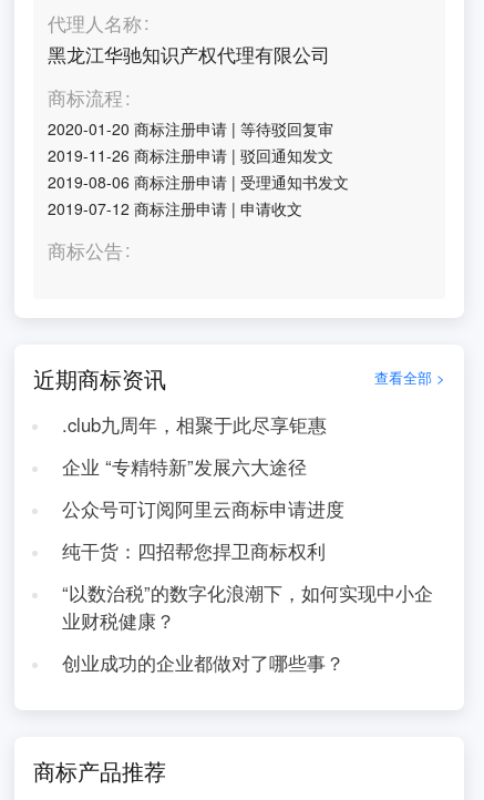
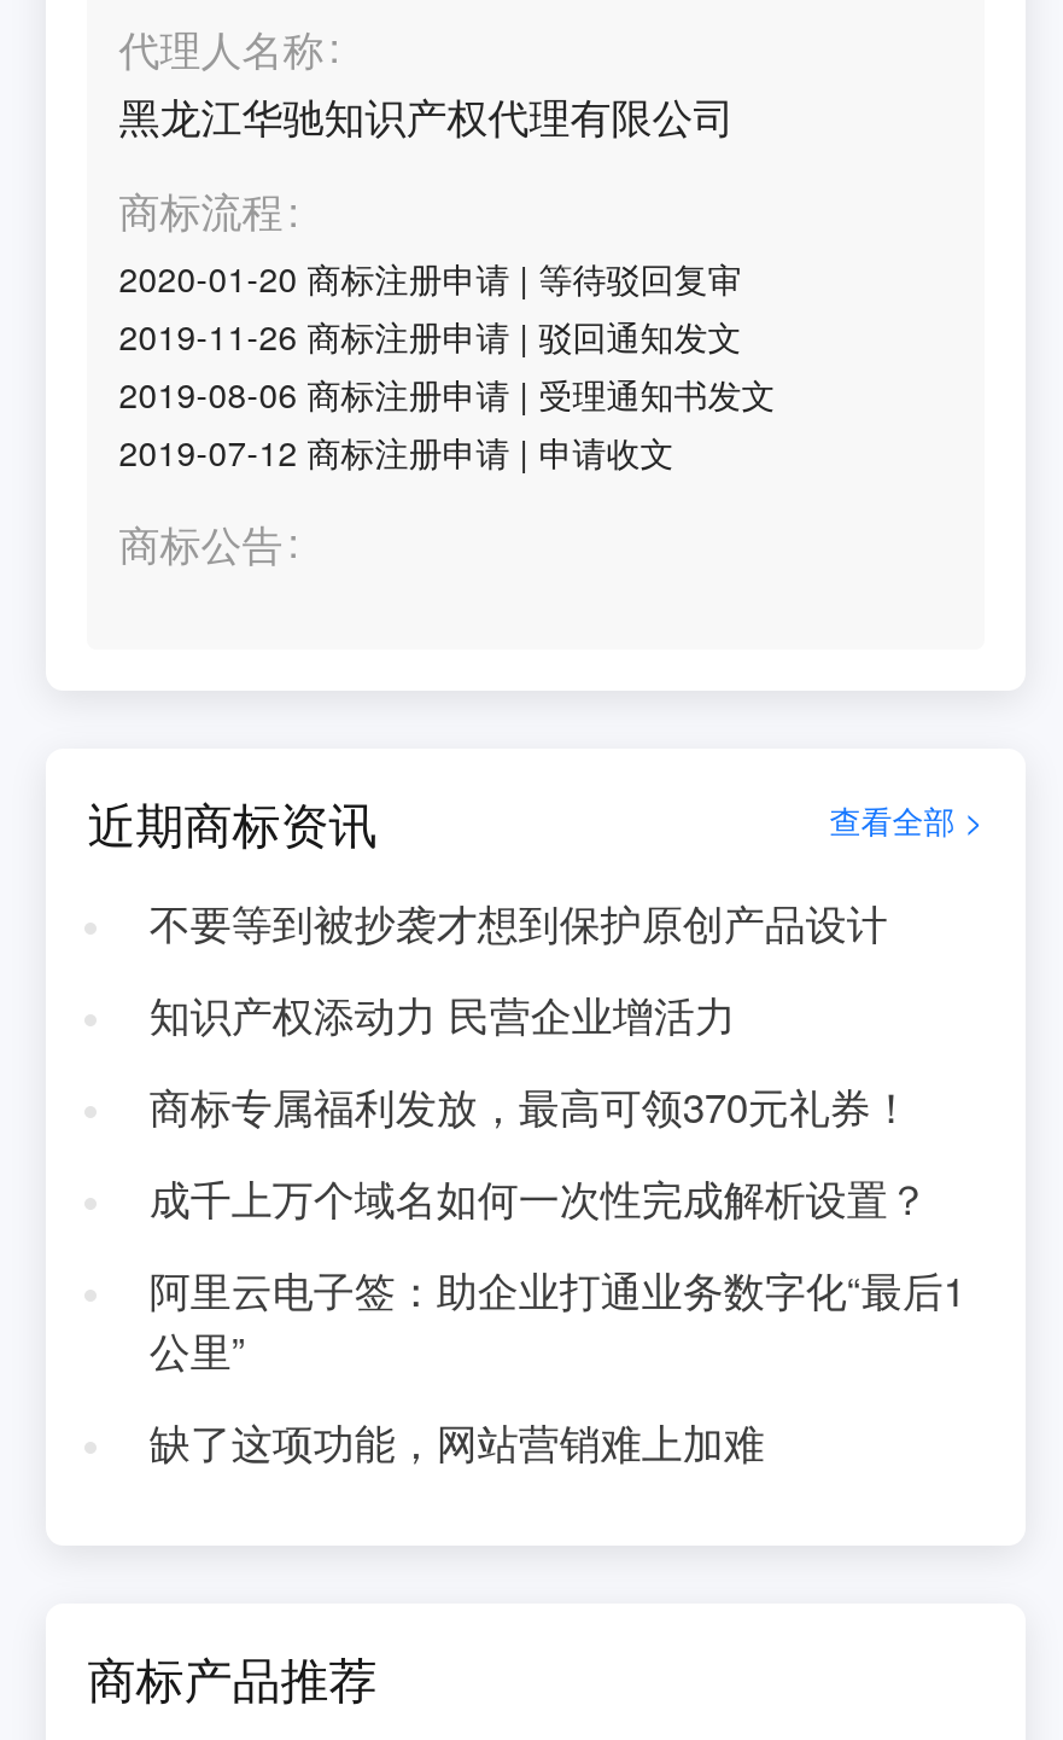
- .club九周年，相聚于此尽享钜惠
+ 不要等到被抄袭才想到保护原创产品设计

- 企业 “专精特新”发展六大途径
+ 知识产权添动力 民营企业增活力

- 公众号可订阅阿里云商标申请进度
+ 商标专属福利发放，最高可领370元礼券！

- 纯干货：四招帮您捍卫商标权利
+ 成千上万个域名如何一次性完成解析设置？

- “以数治税”的数字化浪潮下，如何实现中小企
- 业财税健康？
+ 阿里云电子签：助企业打通业务数字化“最后1
+ 公里”

- 创业成功的企业都做对了哪些事？
+ 缺了这项功能，网站营销难上加难
